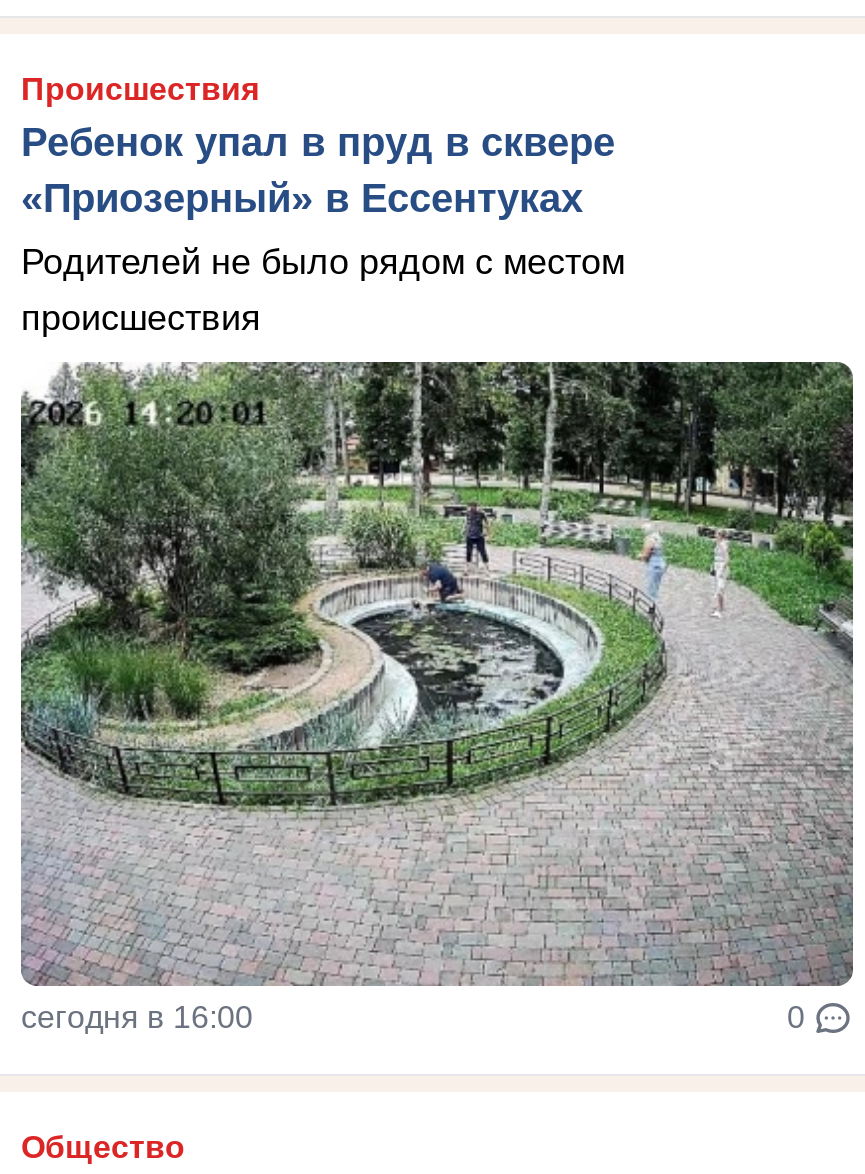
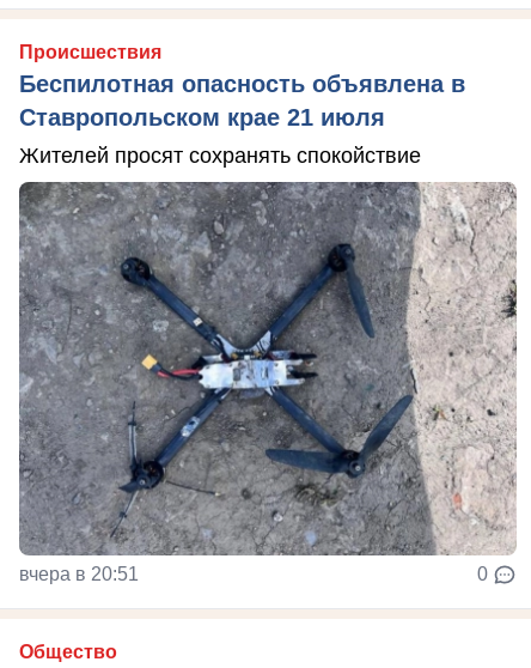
- Ребенок упал в пруд в сквере
- «Приозерный» в Ессентуках
+ Беспилотная опасность объявлена в
+ Ставропольском крае 21 июля

- Родителей не было рядом с местом
- происшествия
+ Жителей просят сохранять спокойствие

- [image]
- сегодня в 16:00
+ [image]
+ вчера в 20:51
